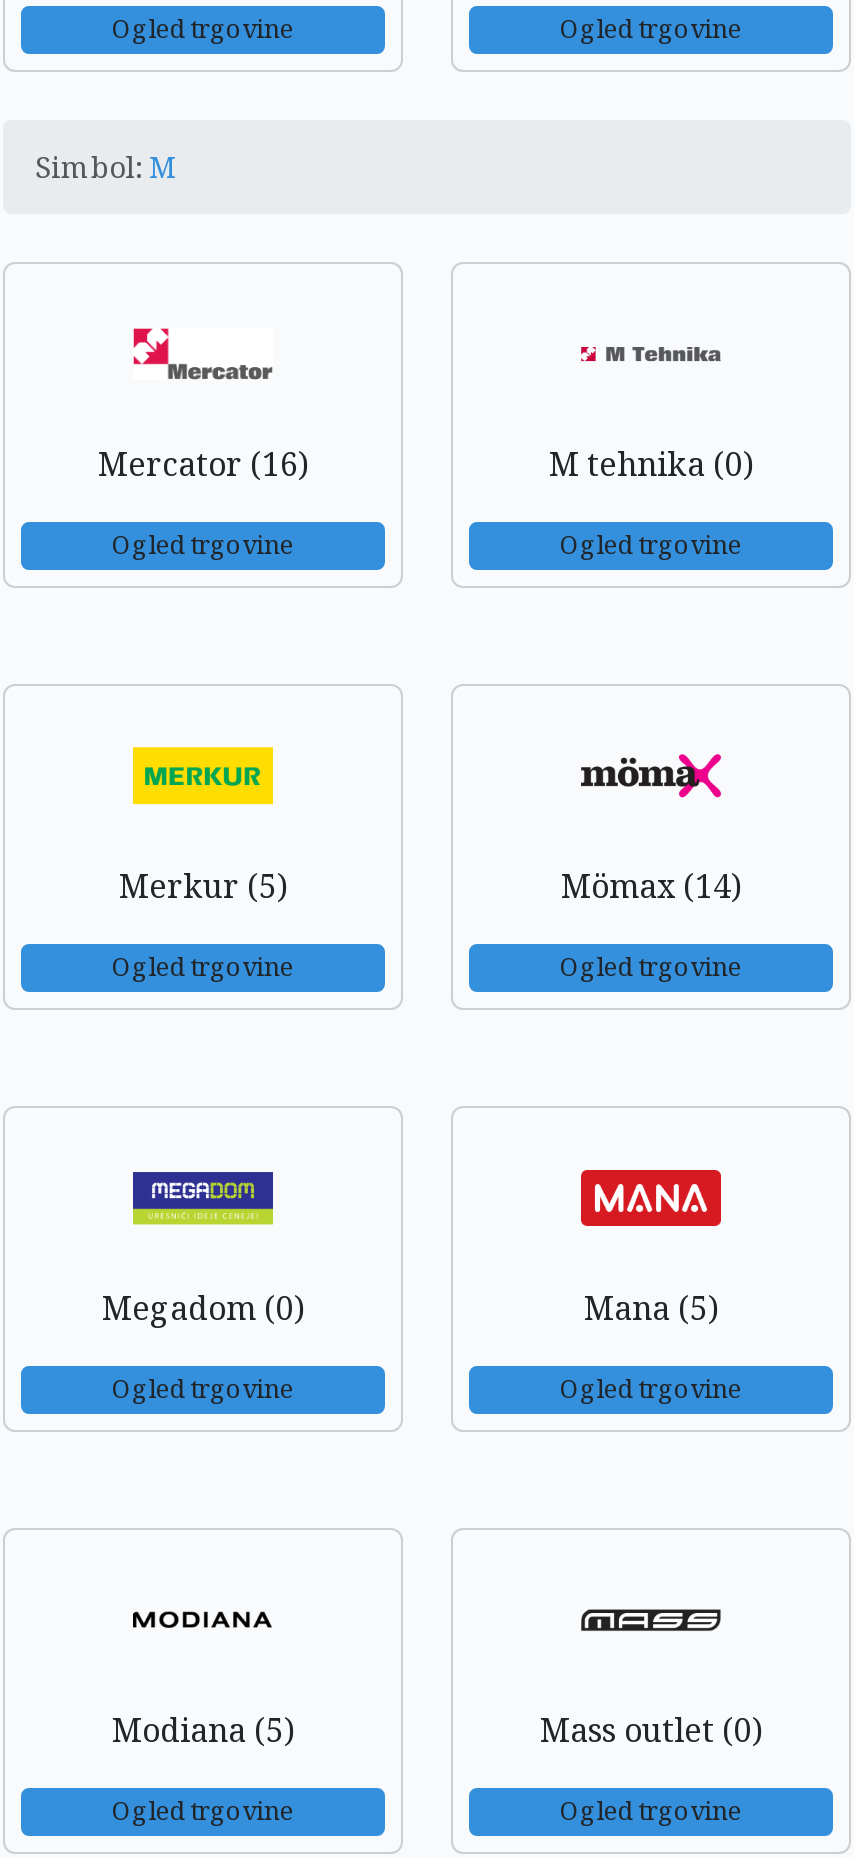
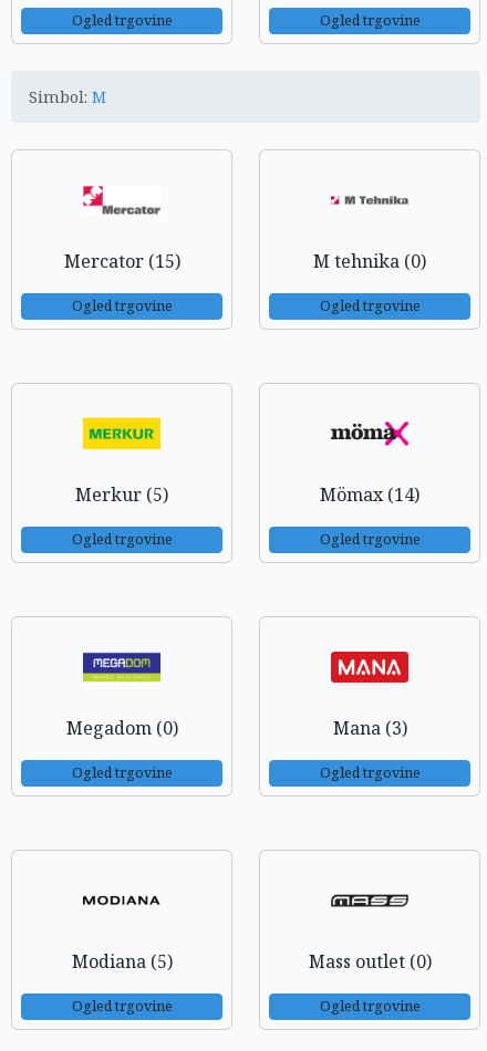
- Mercator (16)
+ Mercator (15)

- Mana (5)
+ Mana (3)
